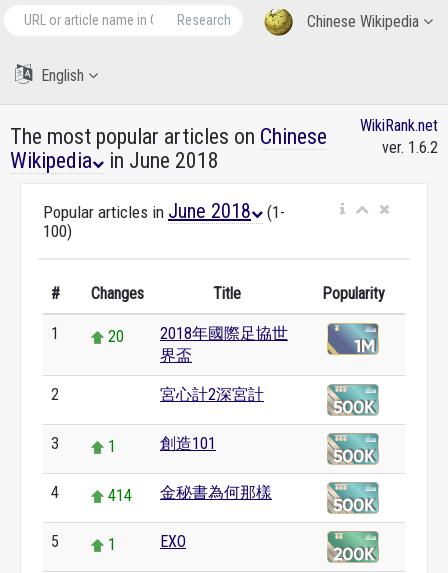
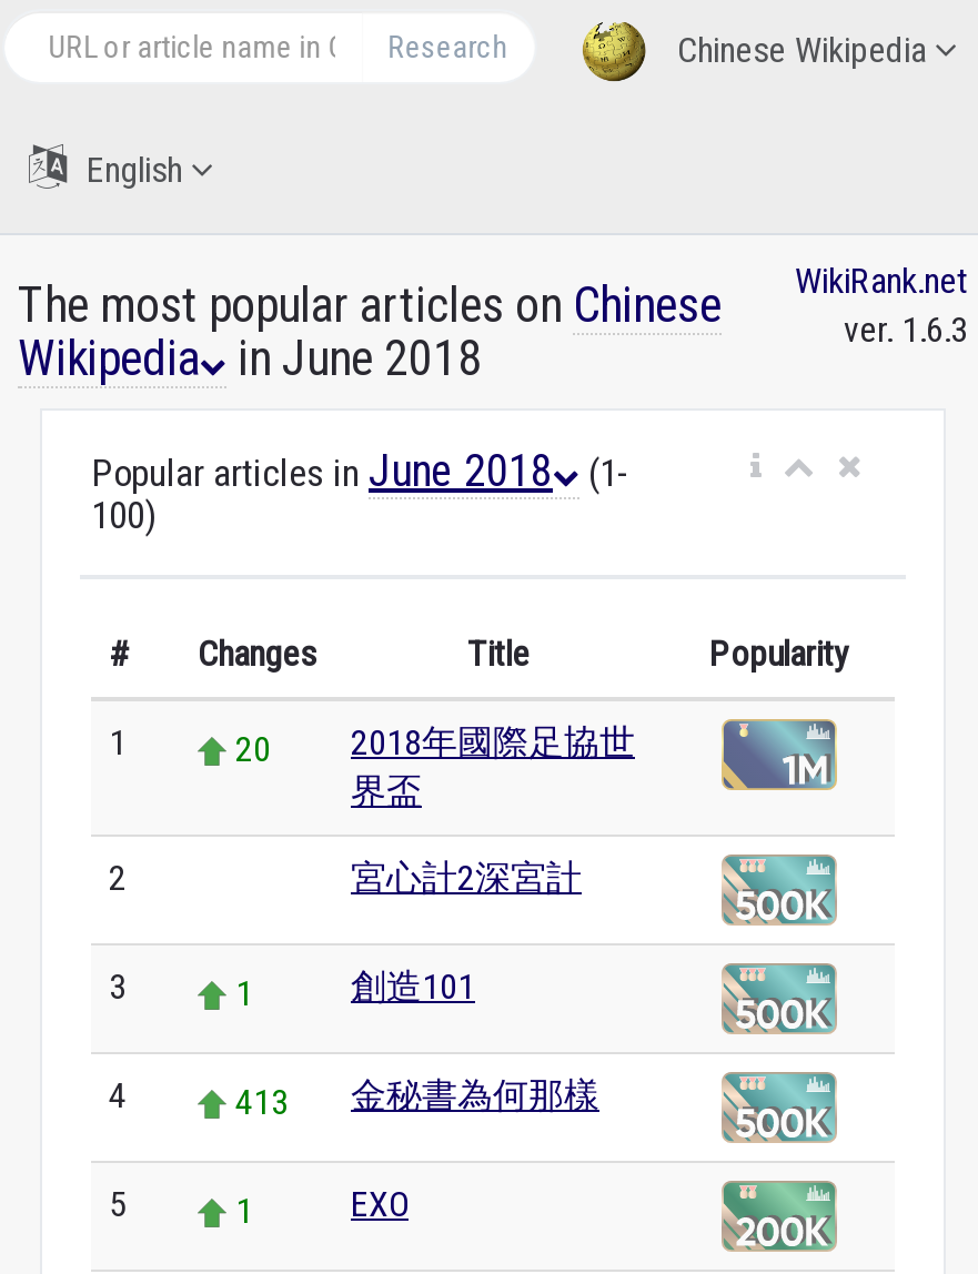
- ver. 1.6.2
+ ver. 1.6.3

- 414 金秘書為何那樣
+ 413 金秘書為何那樣
